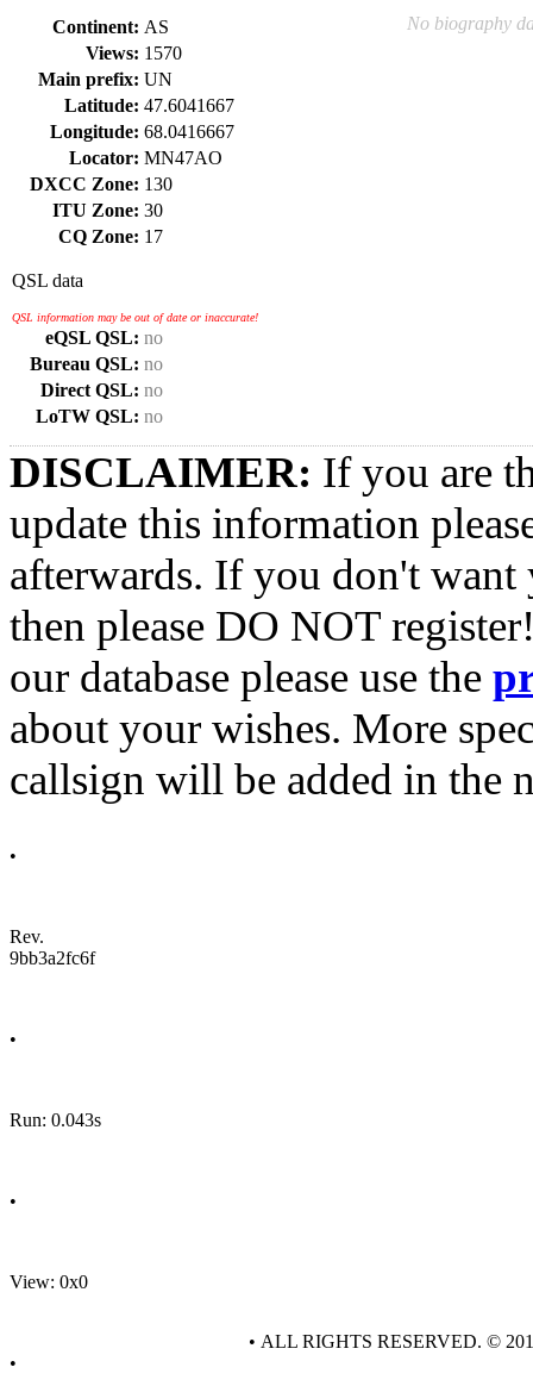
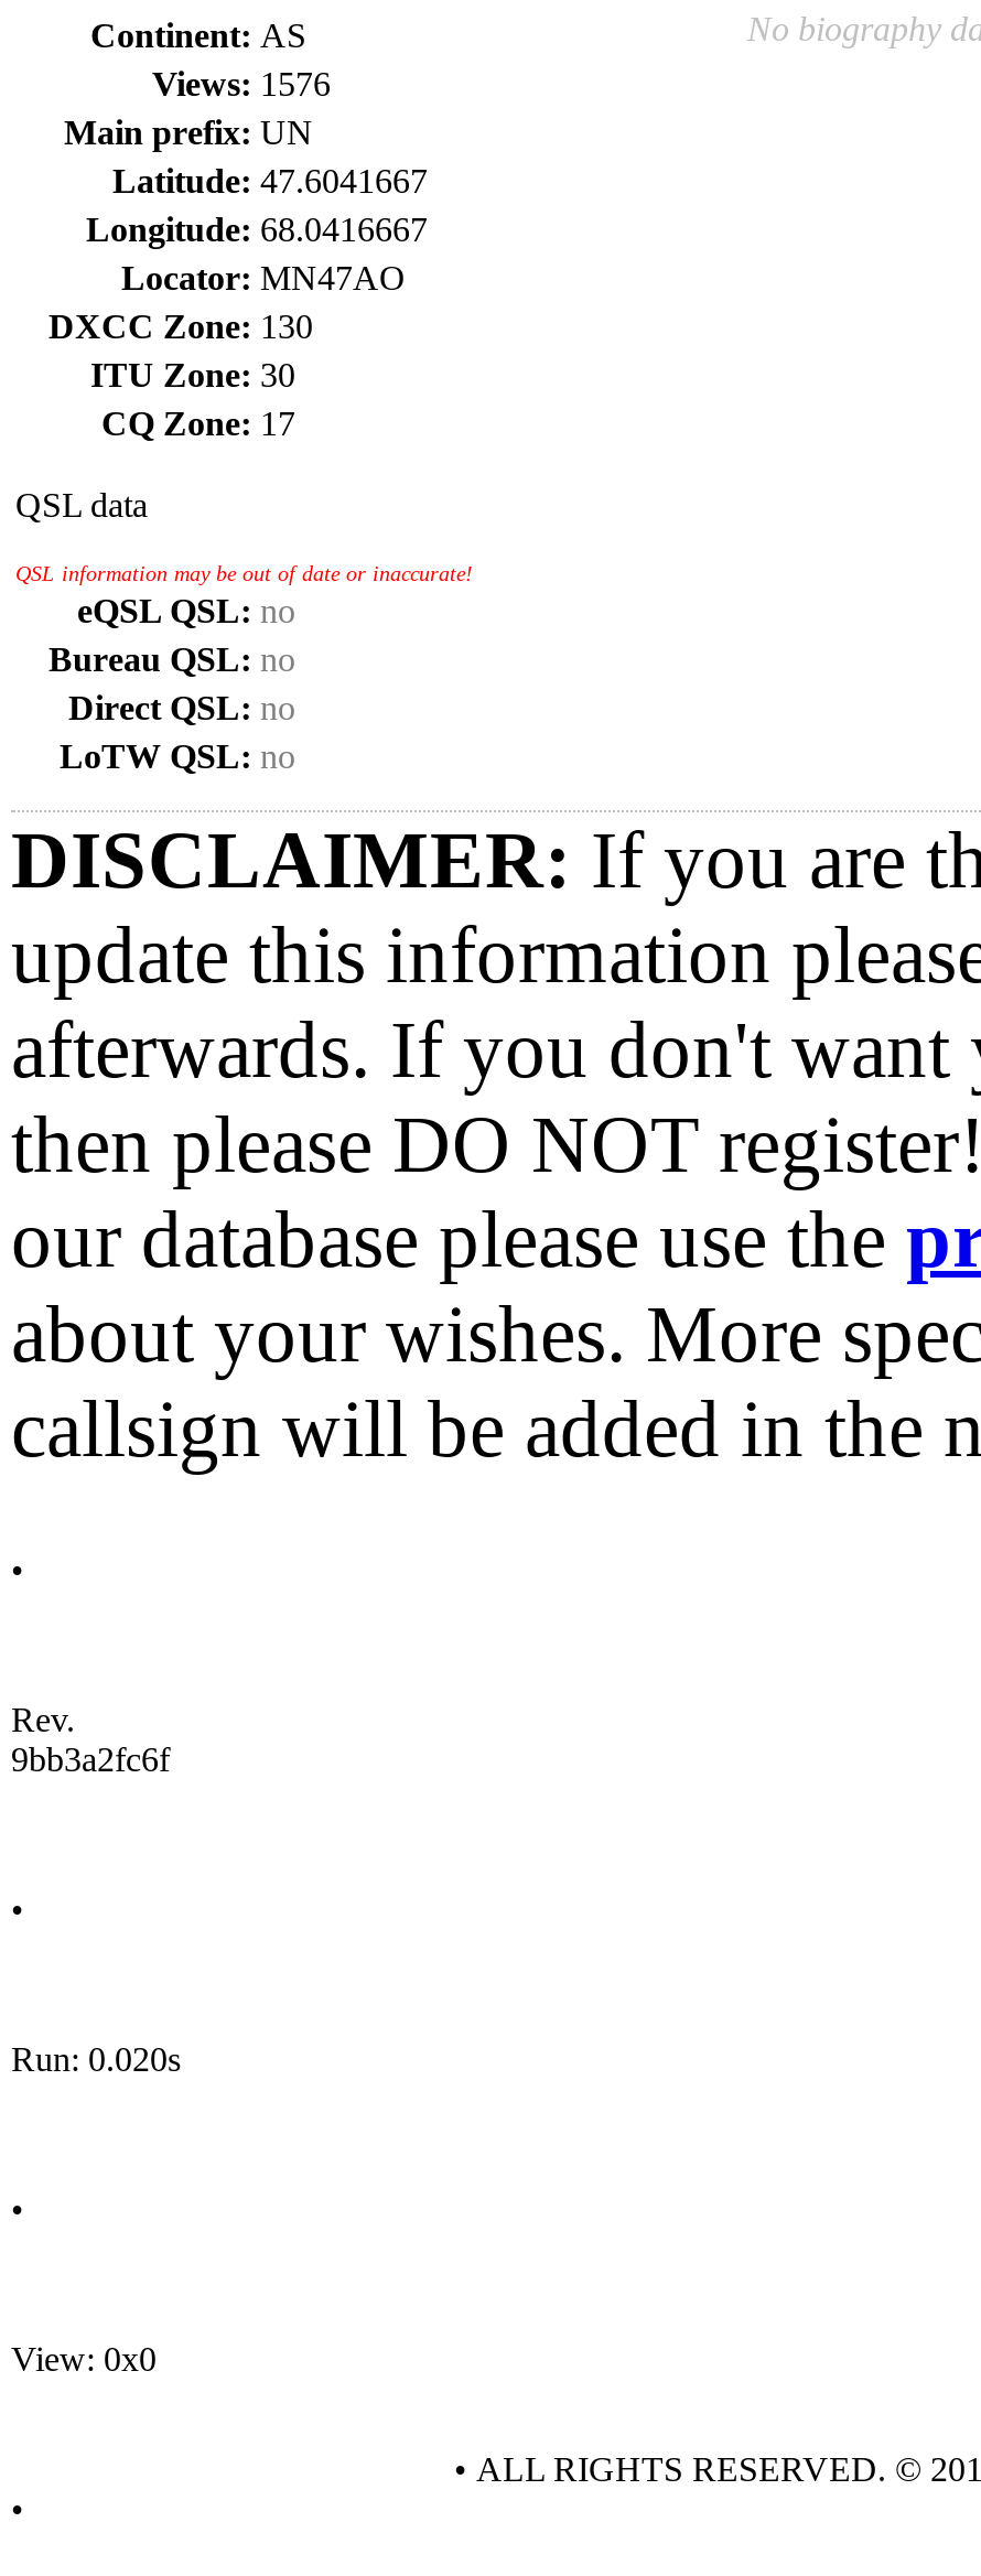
- Views: 1570
+ Views: 1576

- Run: 0.043s
+ Run: 0.020s
